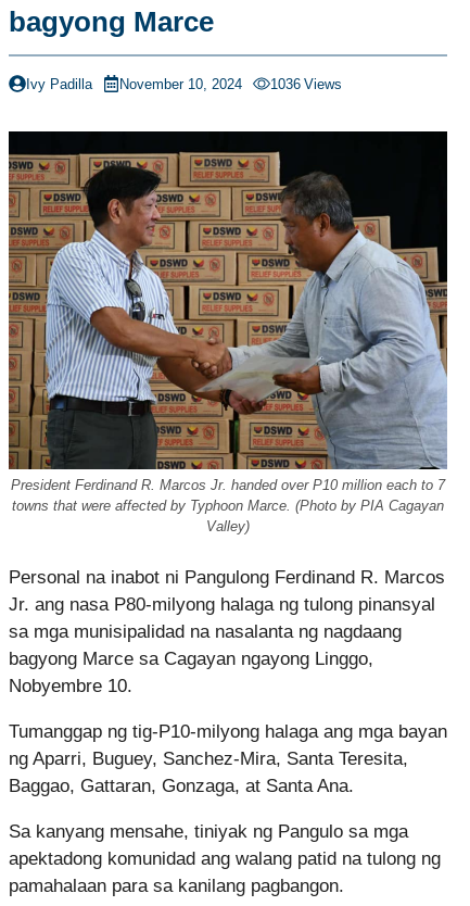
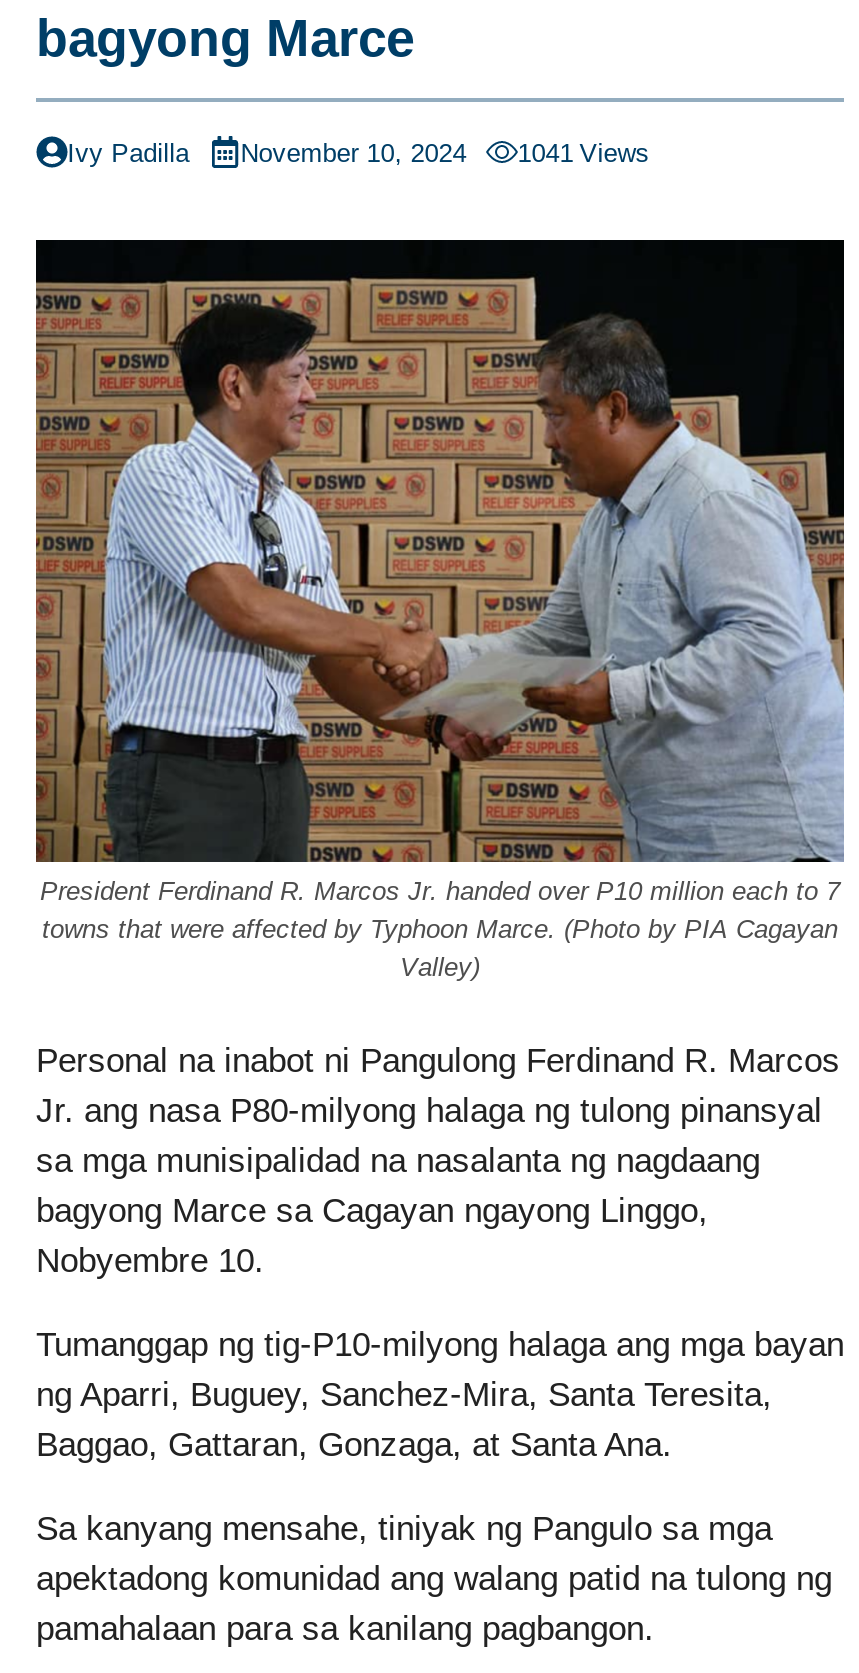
- Ivy Padilla November 10, 2024 1036 Views
+ Ivy Padilla November 10, 2024 1041 Views
